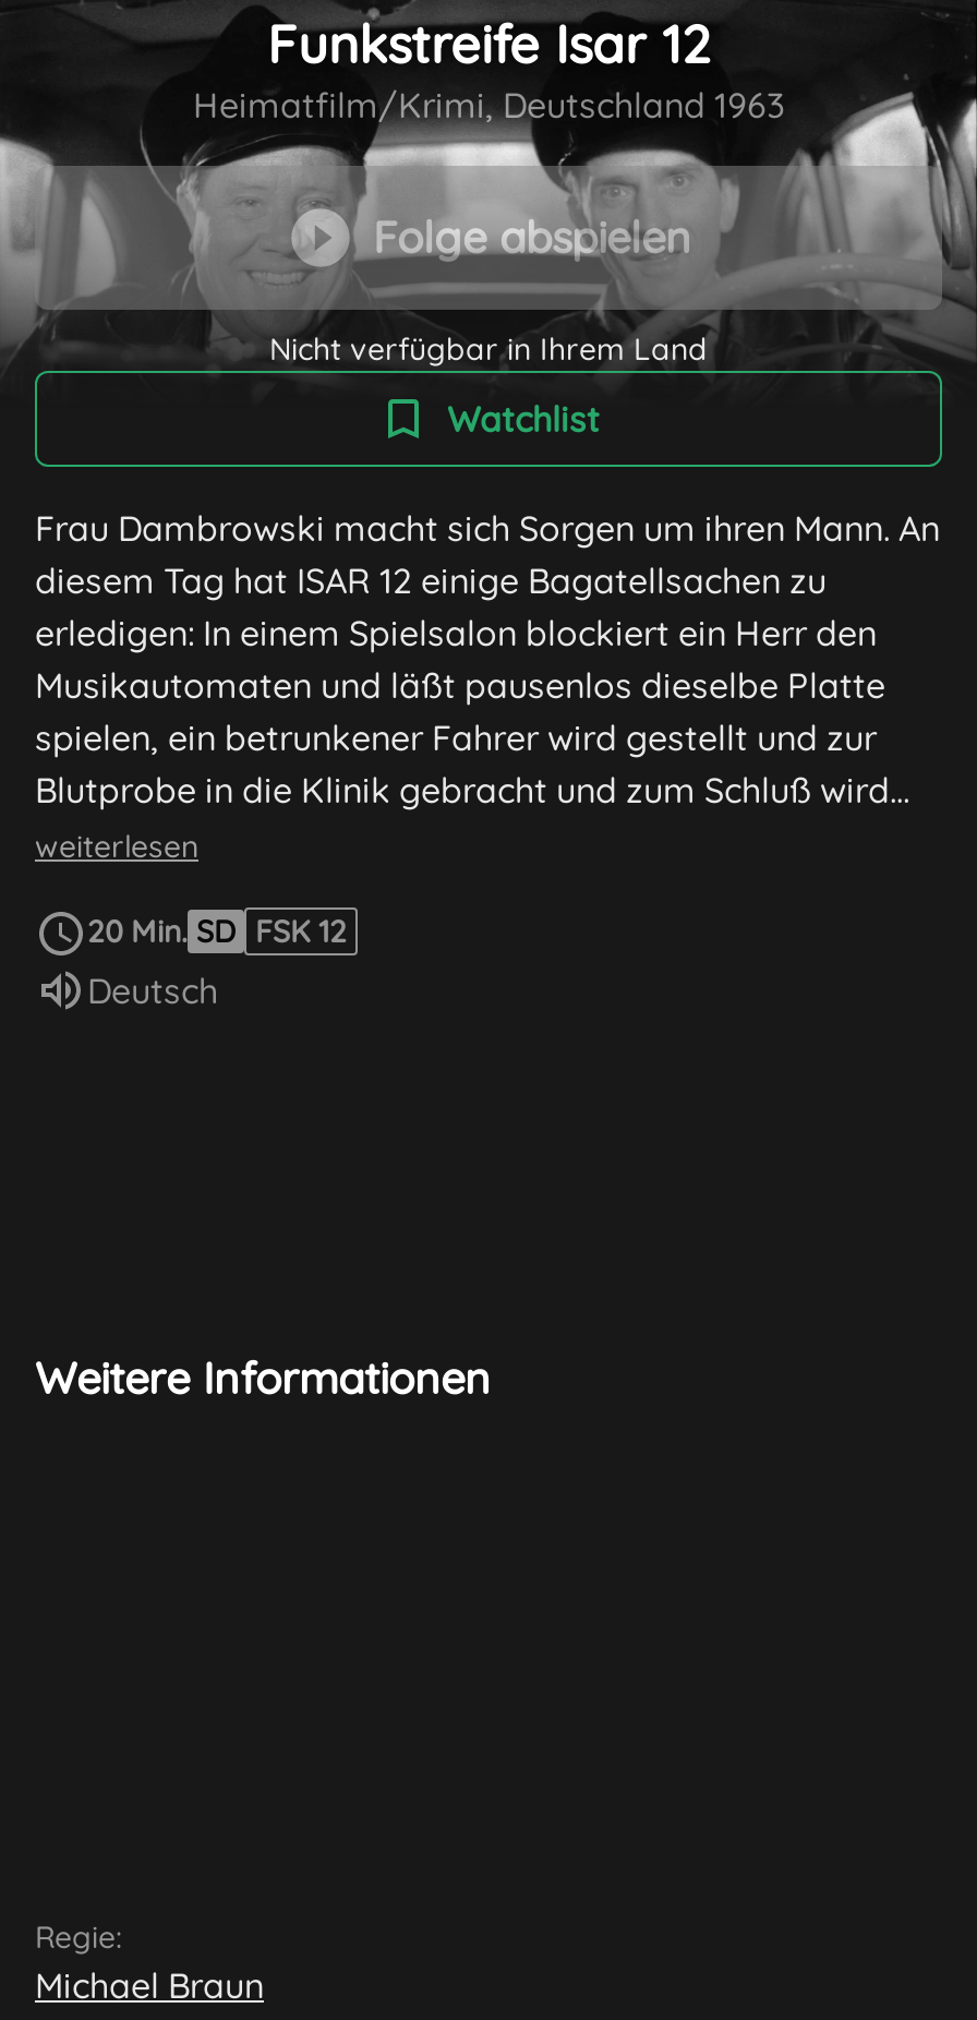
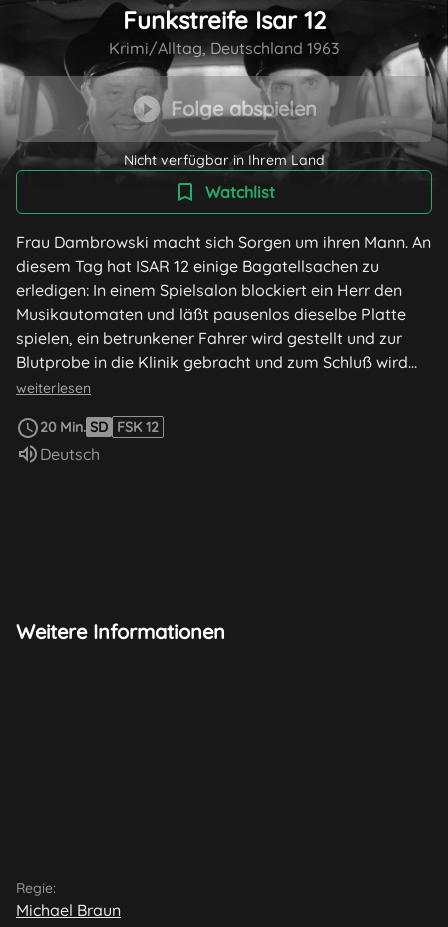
- Heimatfilm/Krimi, Deutschland 1963
+ Krimi/Alltag, Deutschland 1963
